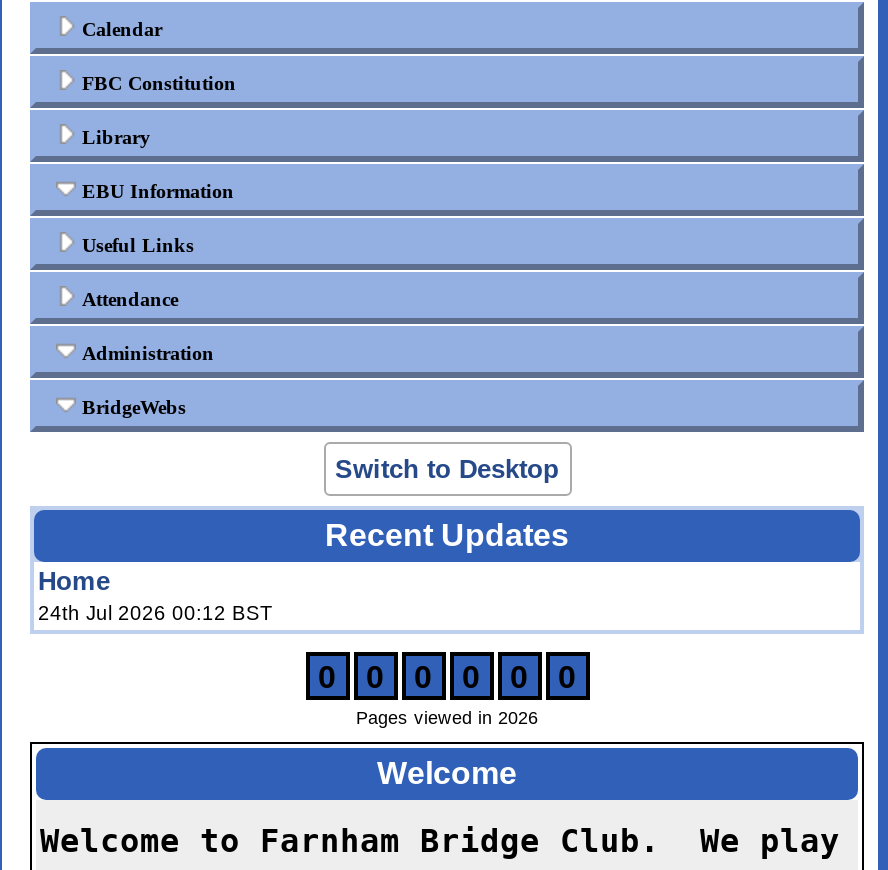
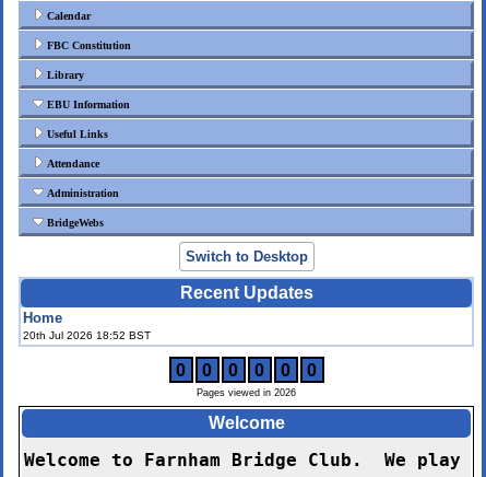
- 24th Jul 2026 00:12 BST
+ 20th Jul 2026 18:52 BST
